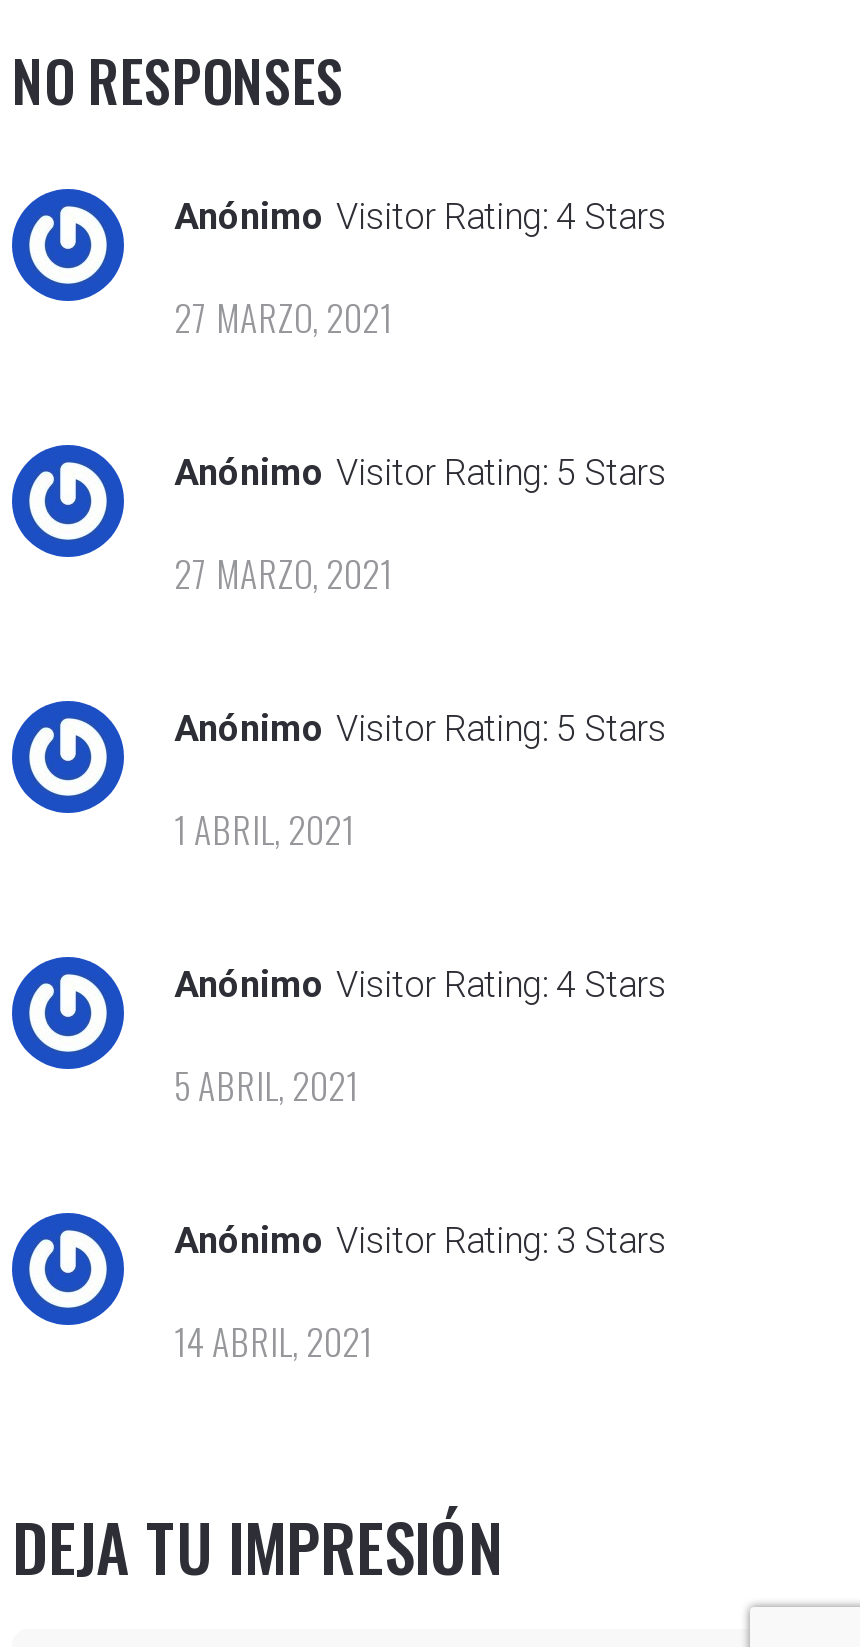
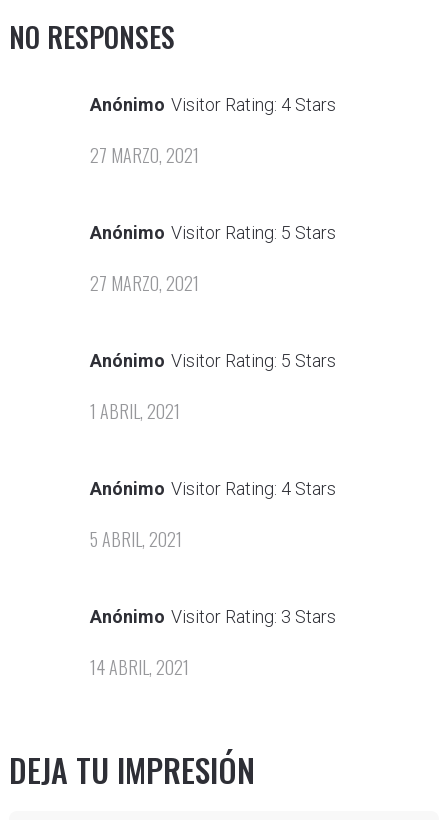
- [image]

- [image]

- [image]

- [image]

- [image]
